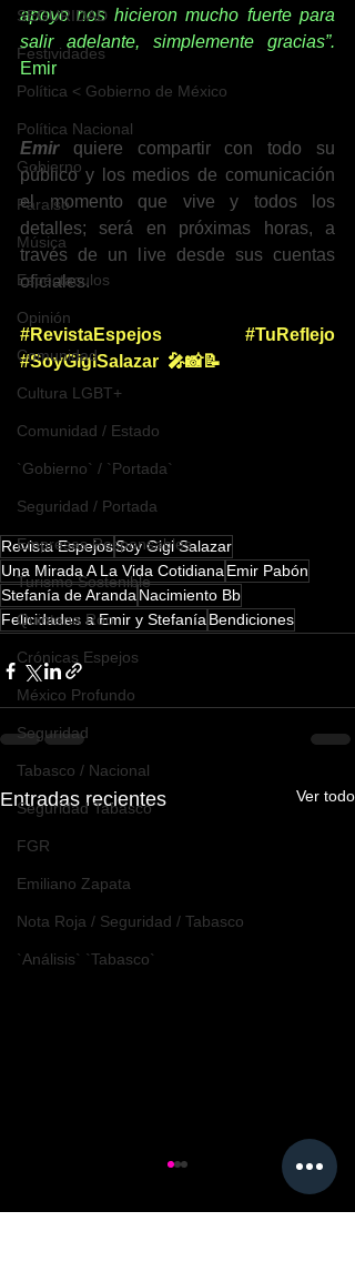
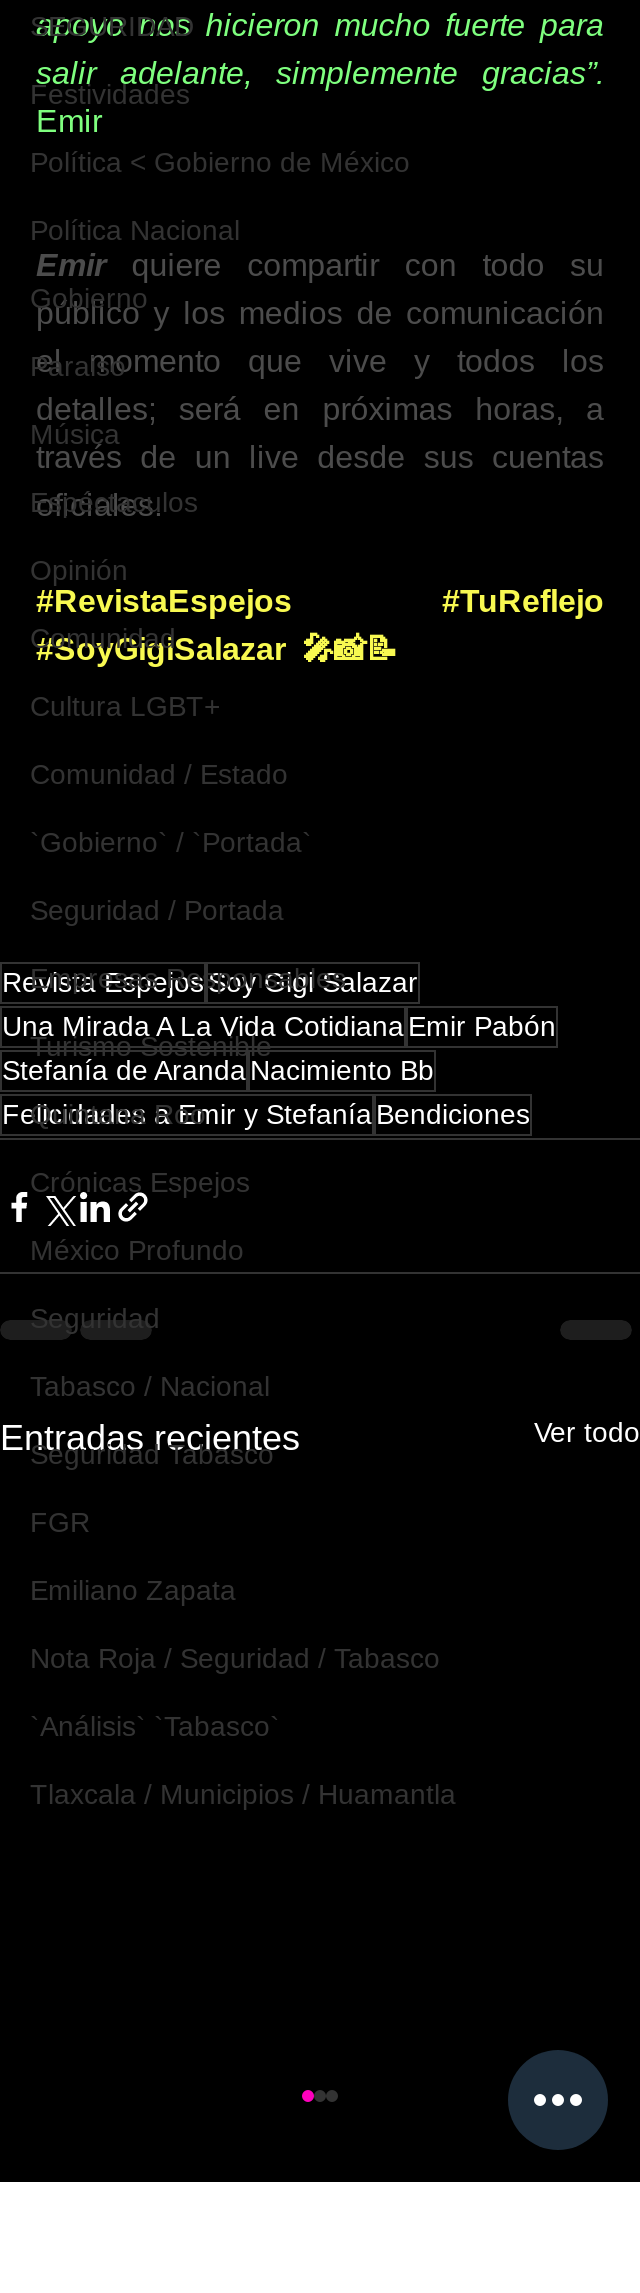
+ Tlaxcala / Municipios / Huamantla
